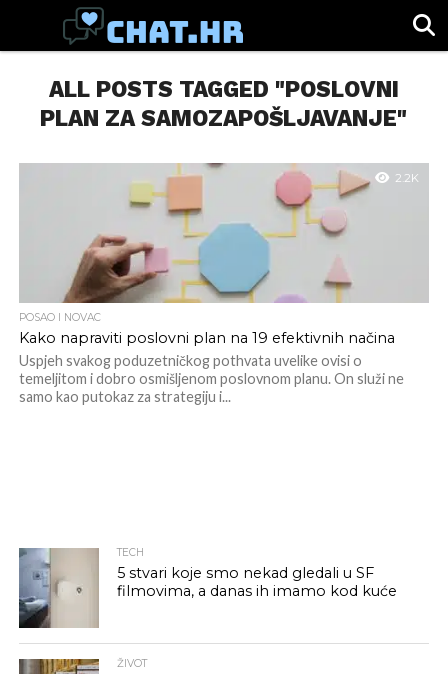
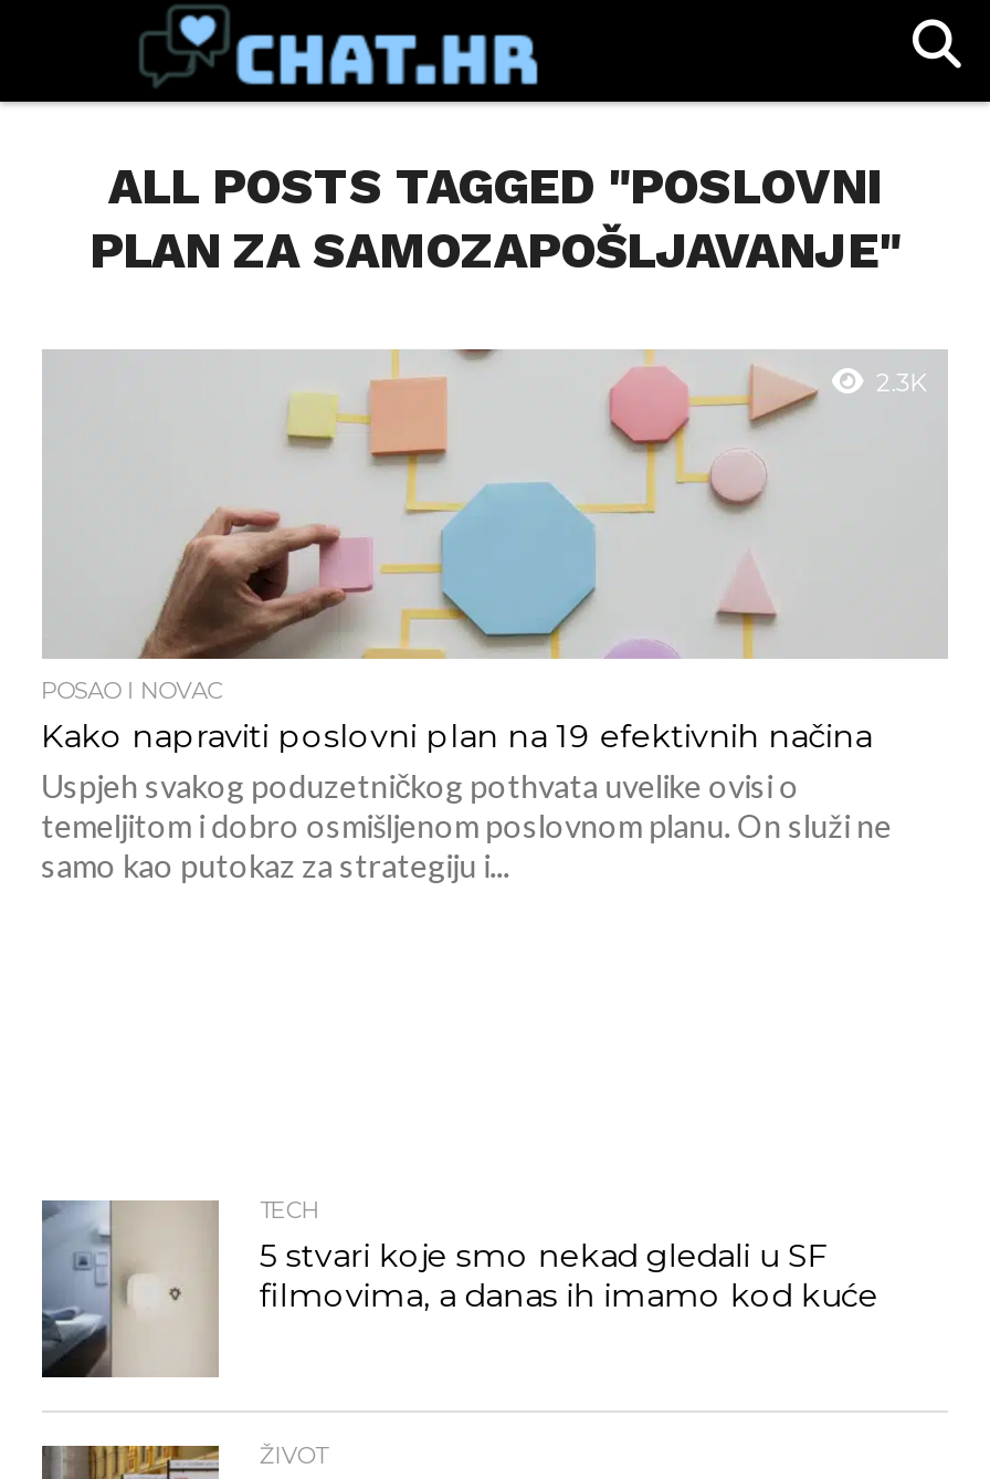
- 2.2K
+ 2.3K
